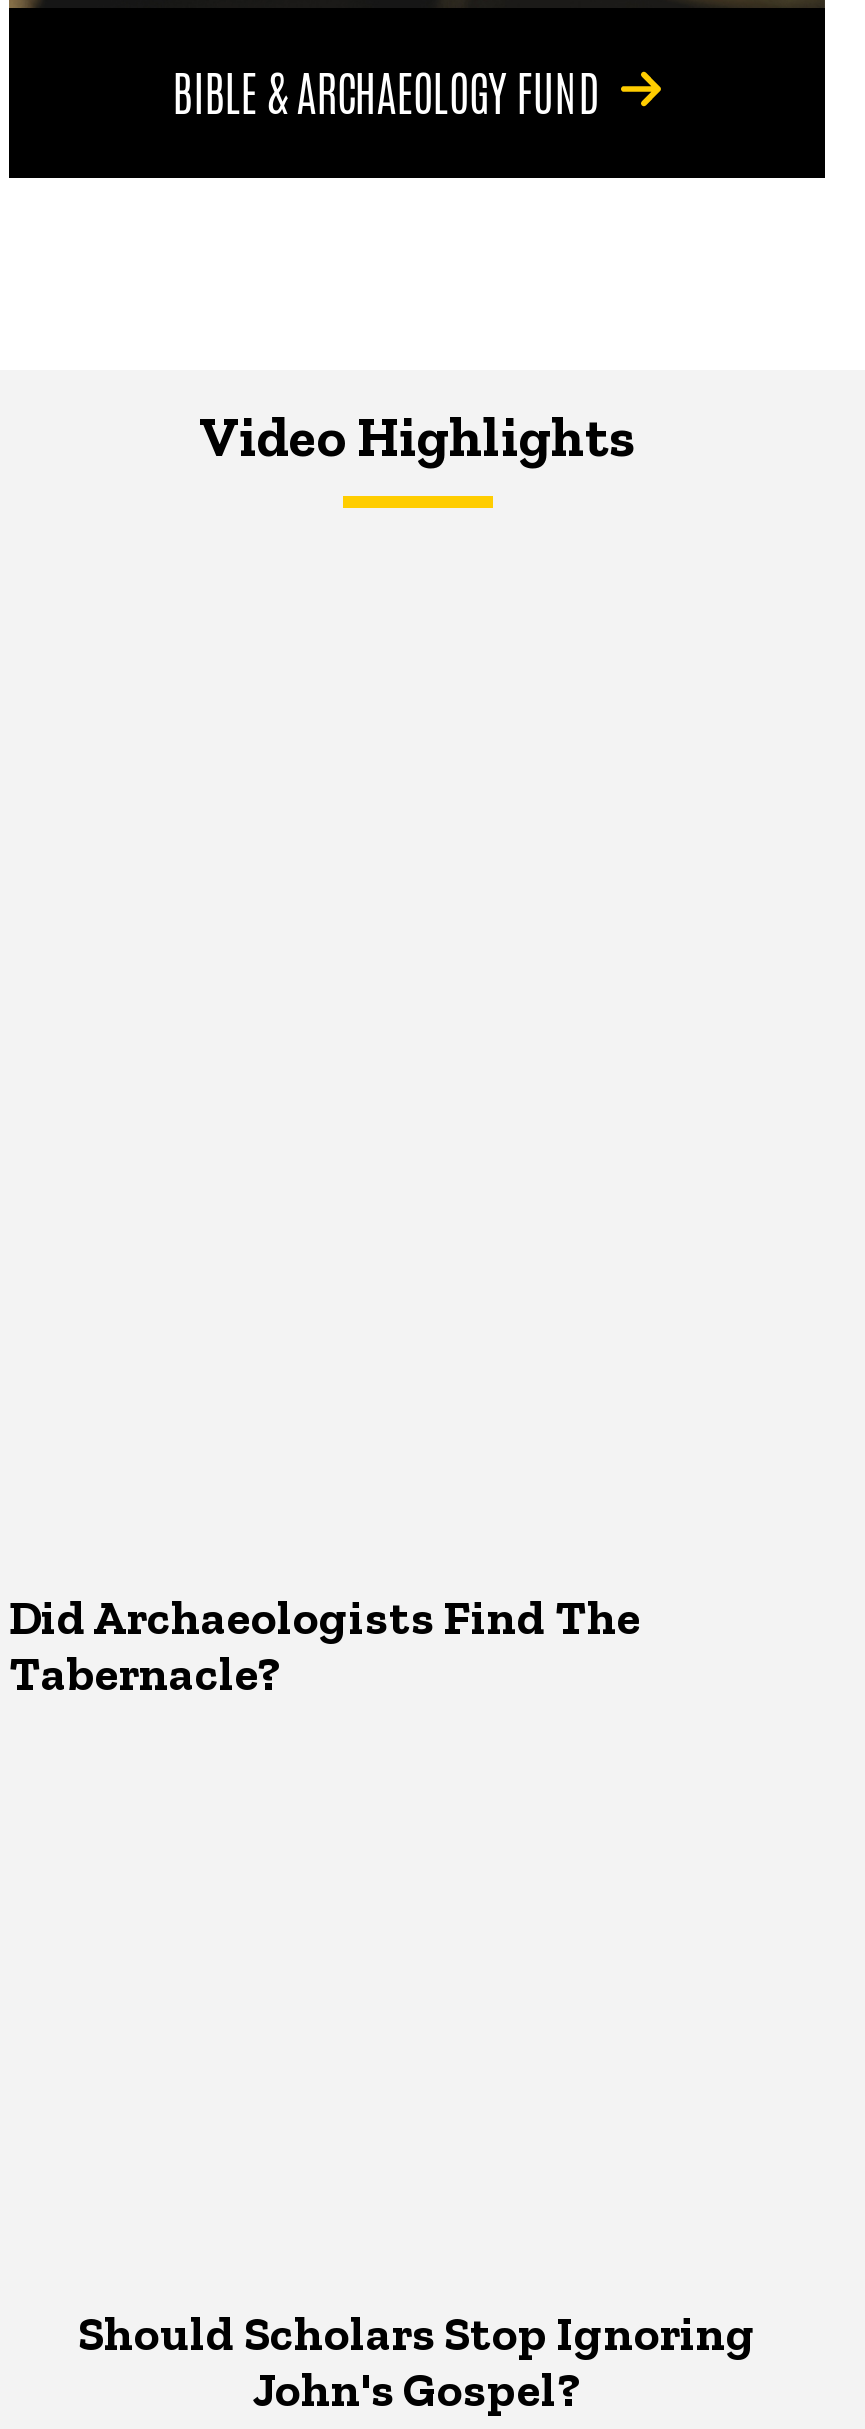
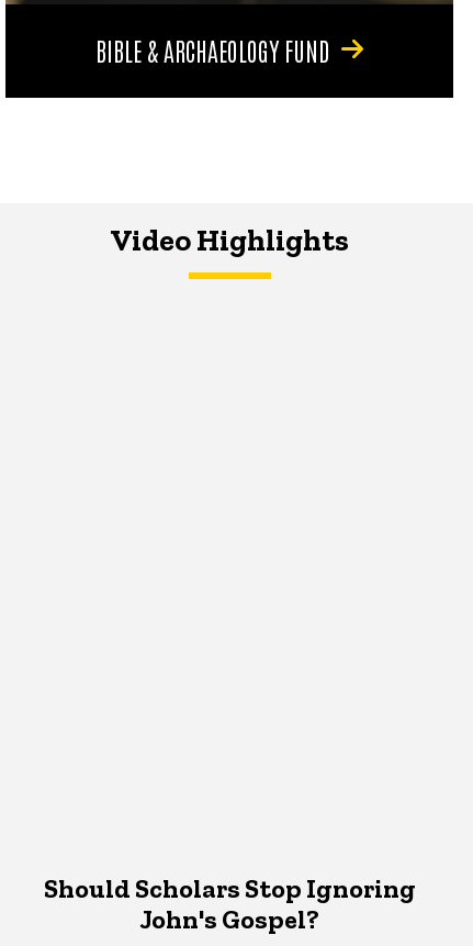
- Did Archaeologists Find The
- Tabernacle?
